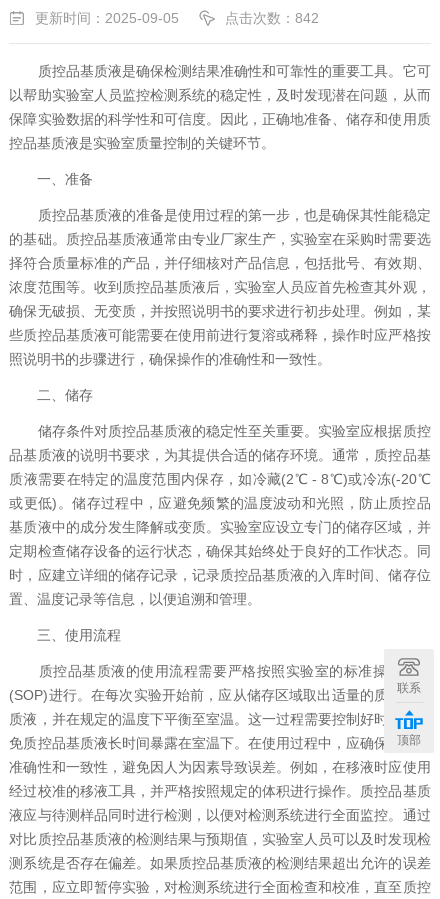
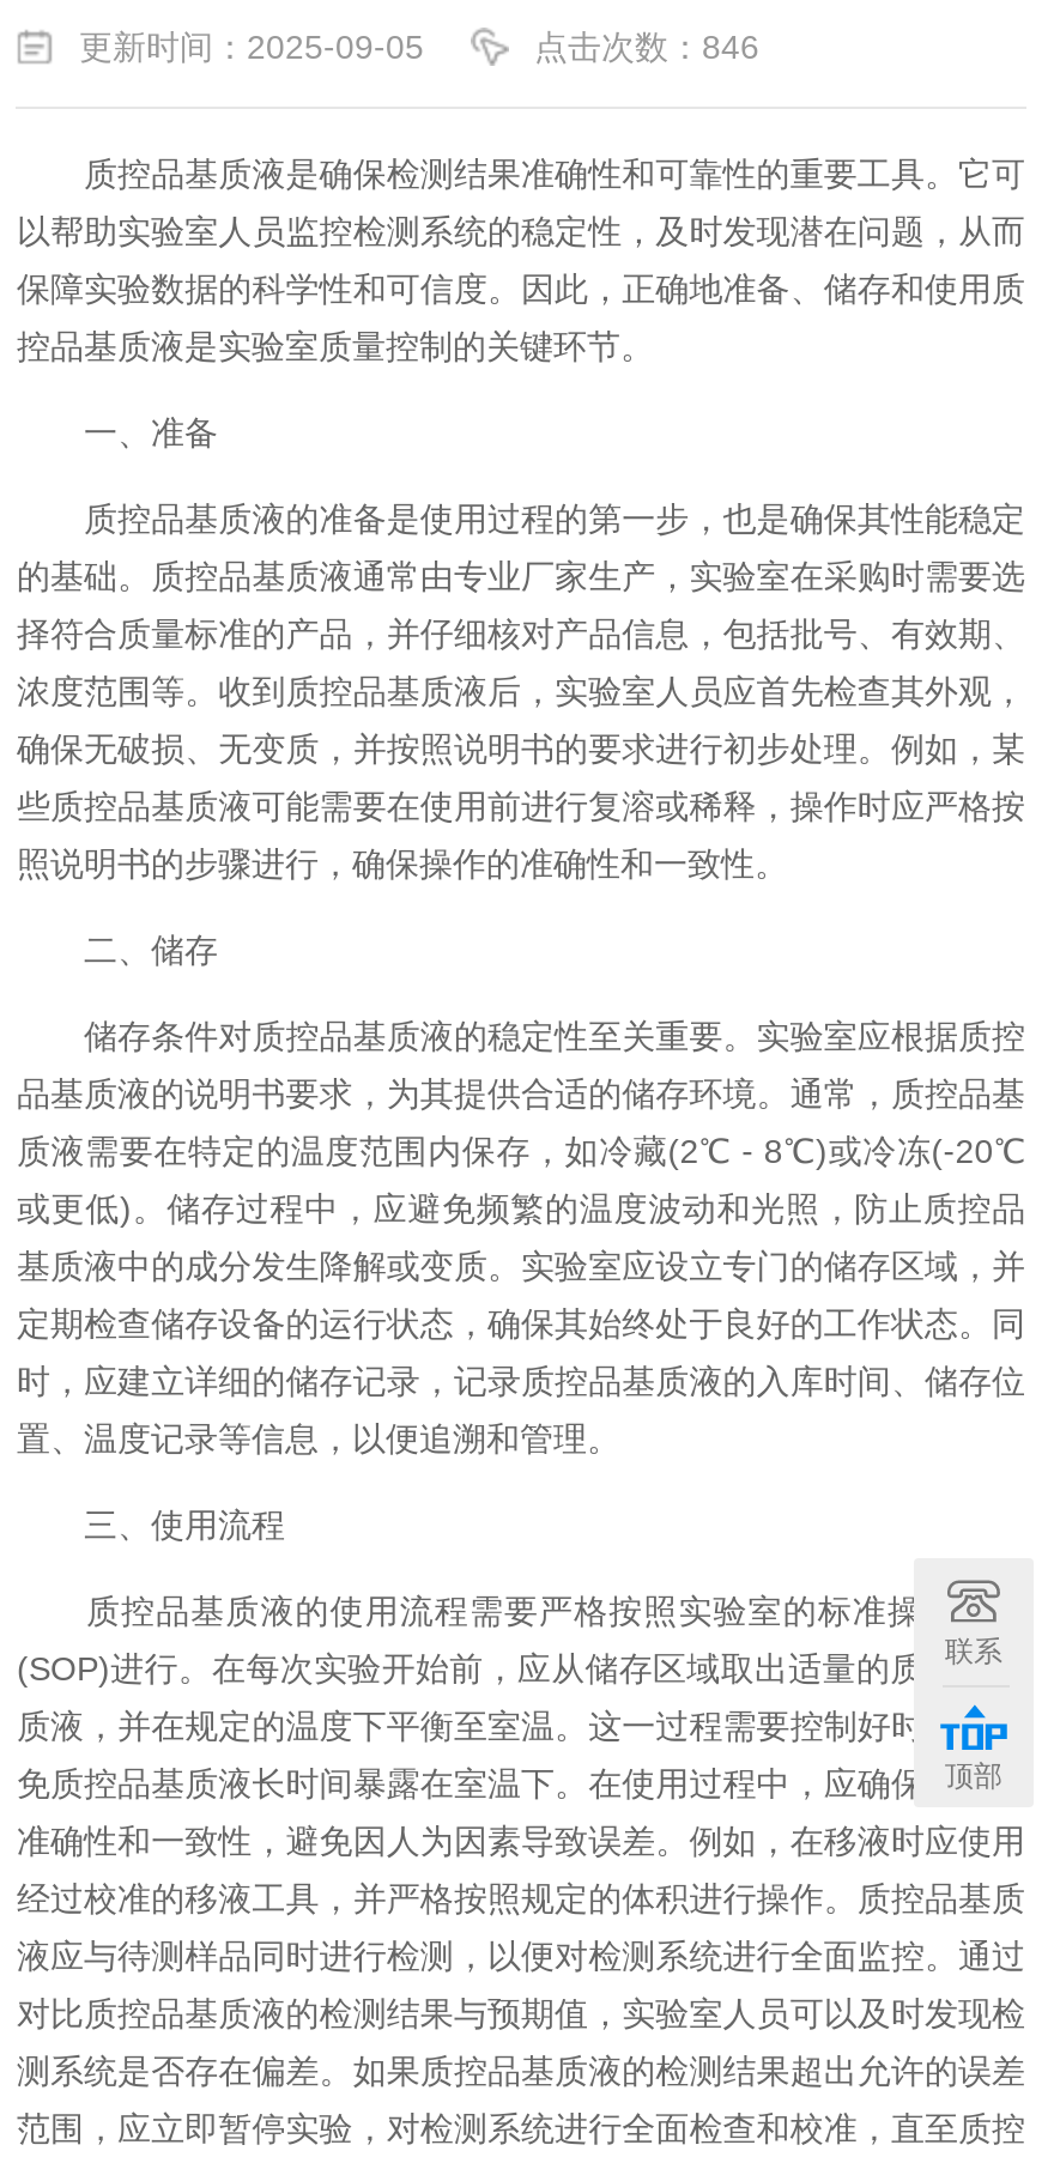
- 点击次数：842
+ 点击次数：846
